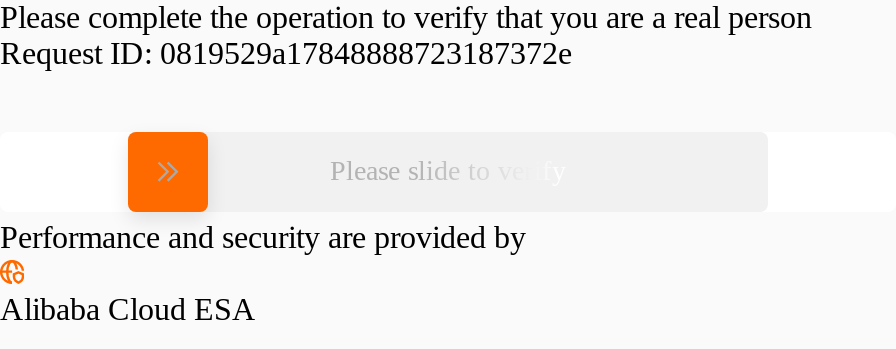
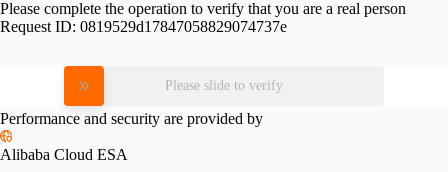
- Request ID: 0819529a17848888723187372e
+ Request ID: 0819529d17847058829074737e
